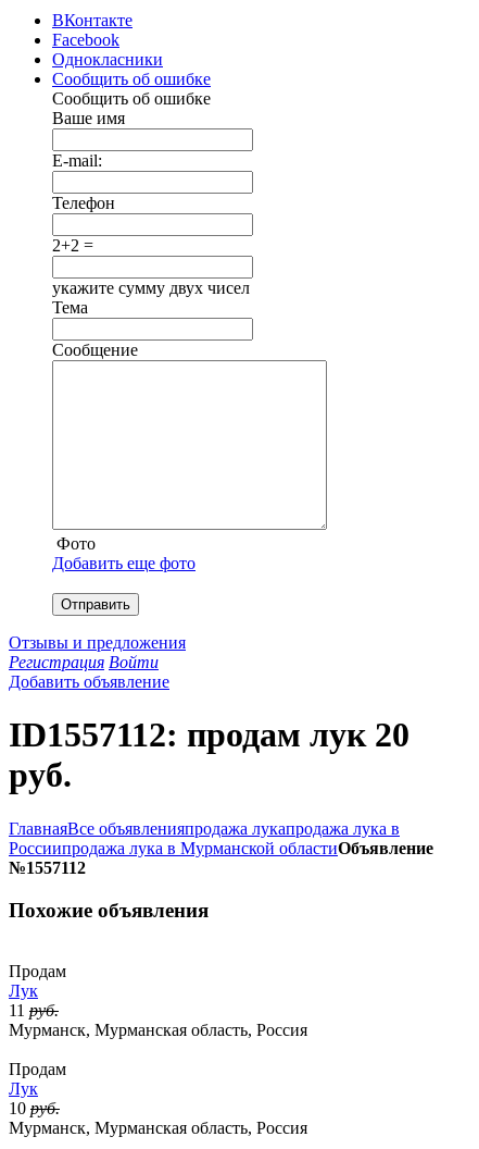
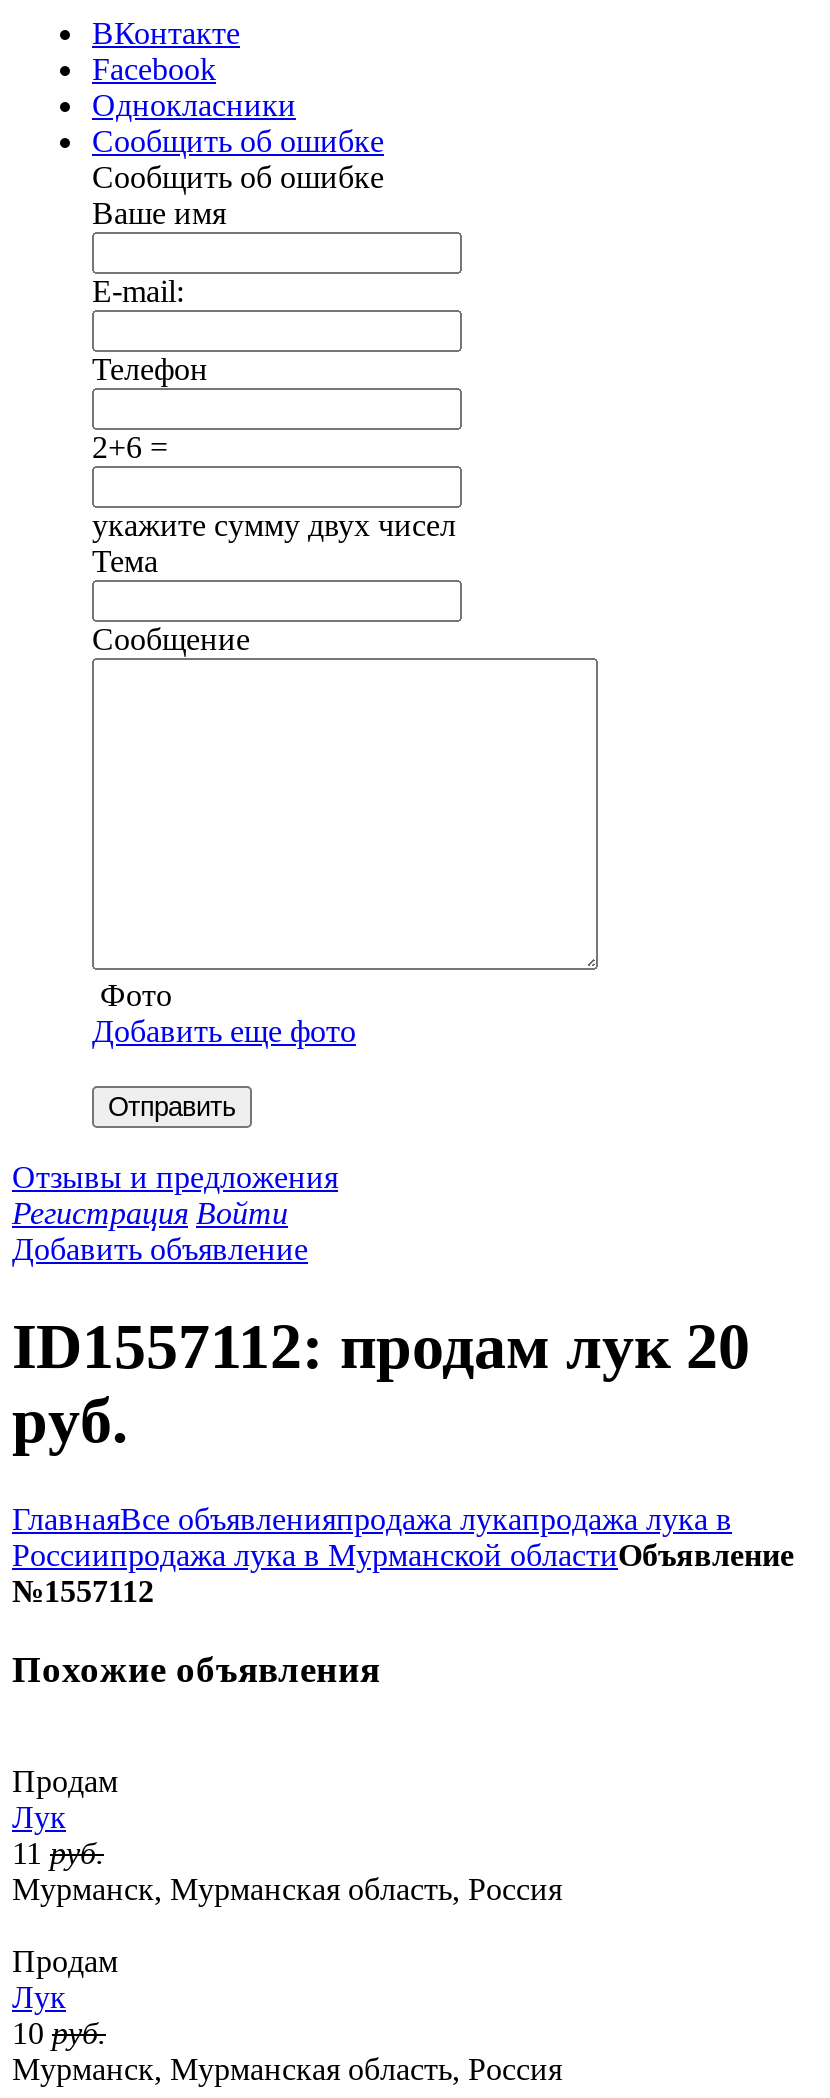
- 2+2 =
+ 2+6 =
